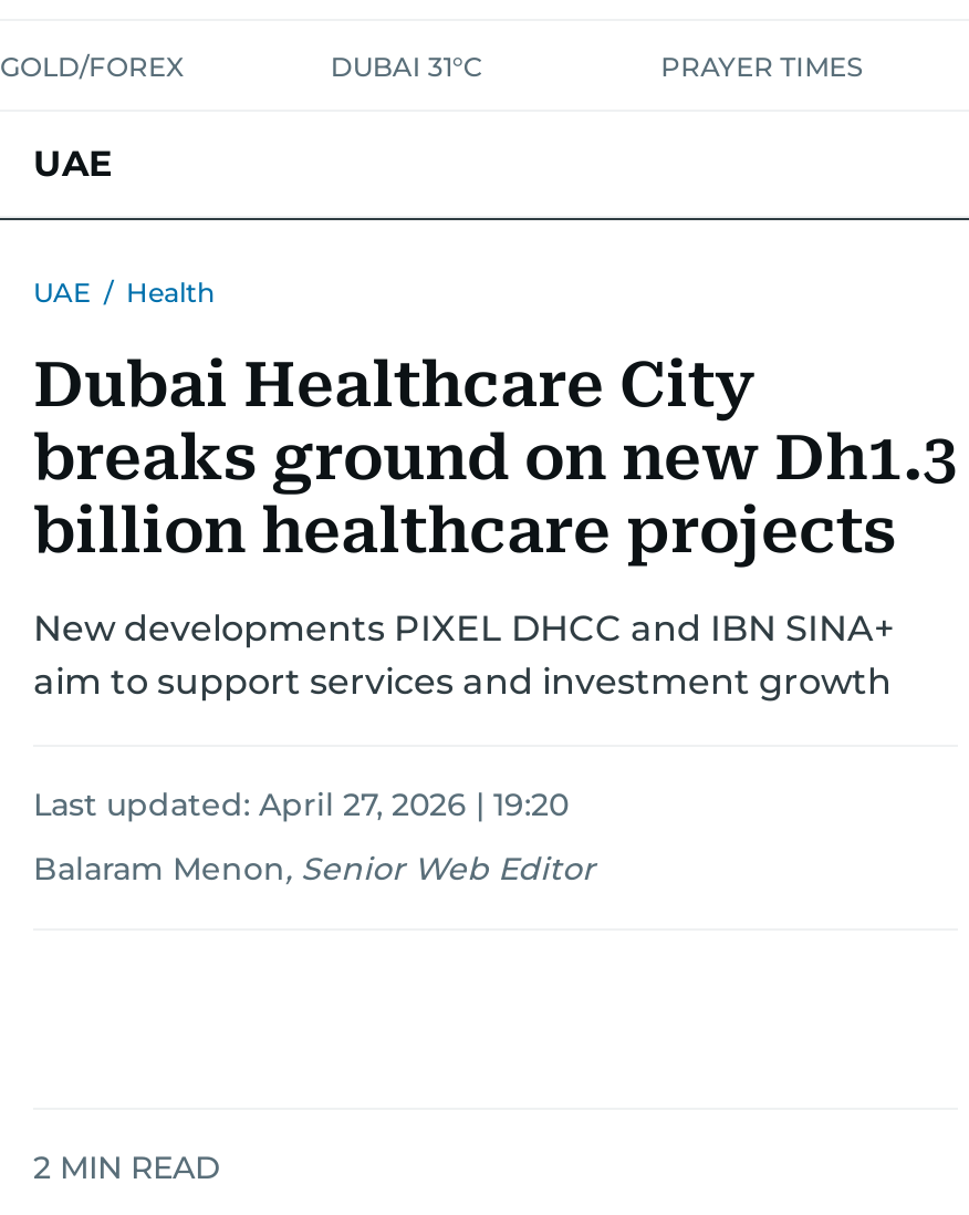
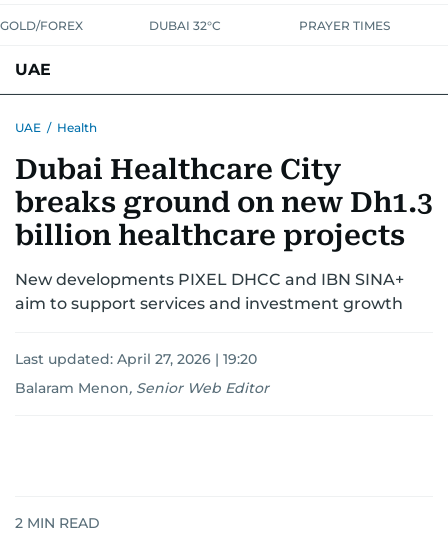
- DUBAI 31°C
+ DUBAI 32°C
